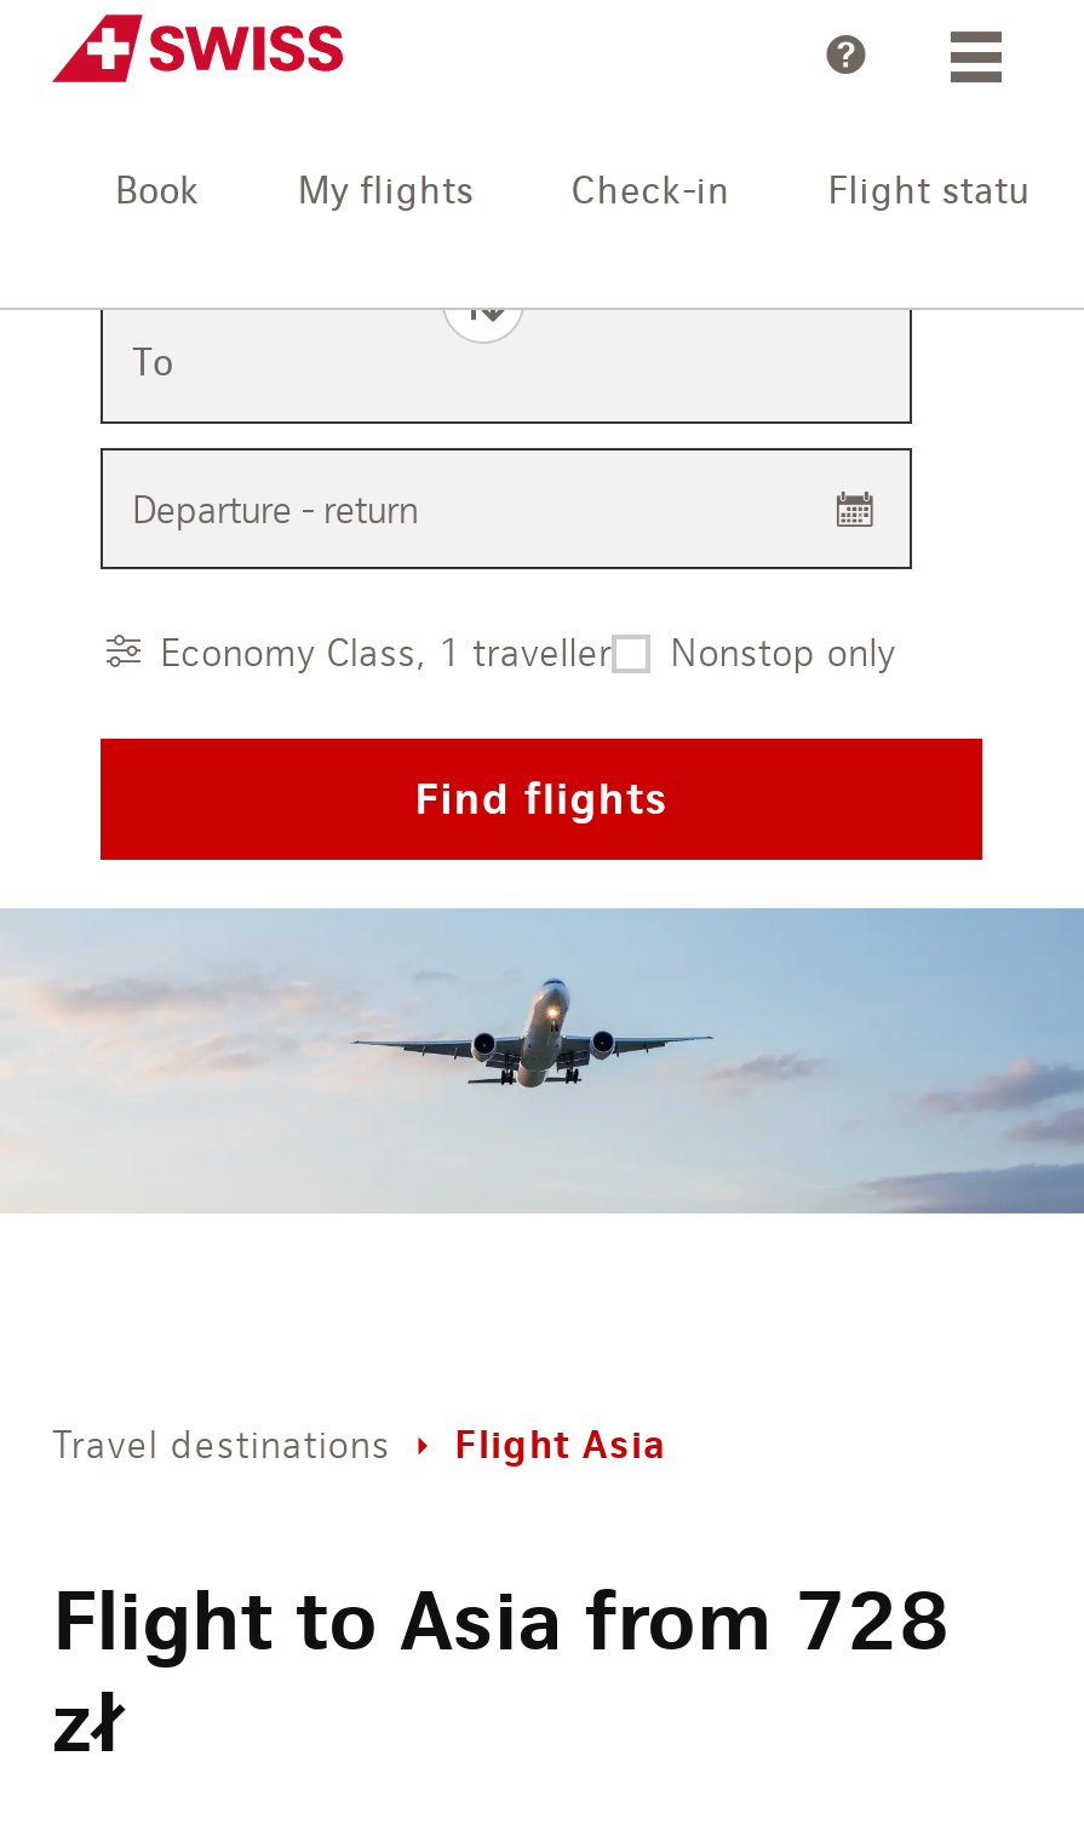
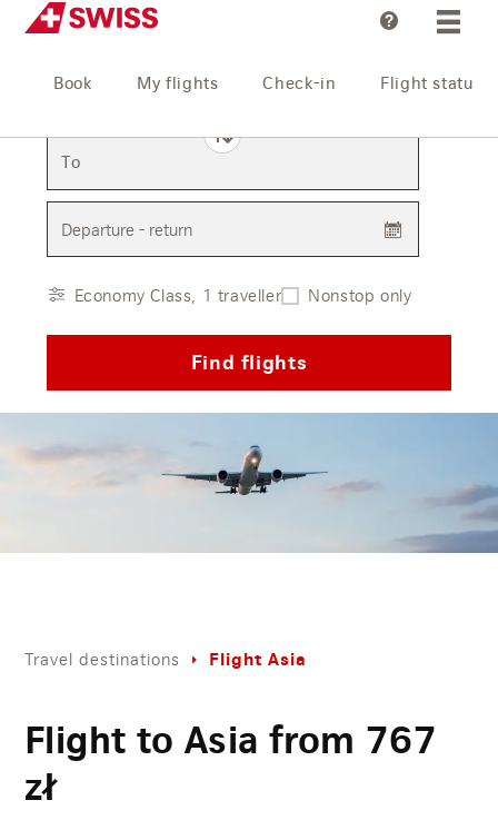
- Flight to Asia from 728
+ Flight to Asia from 767
